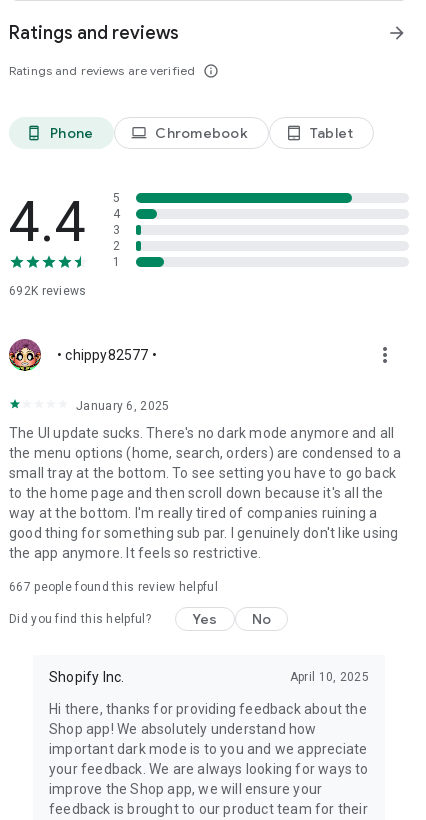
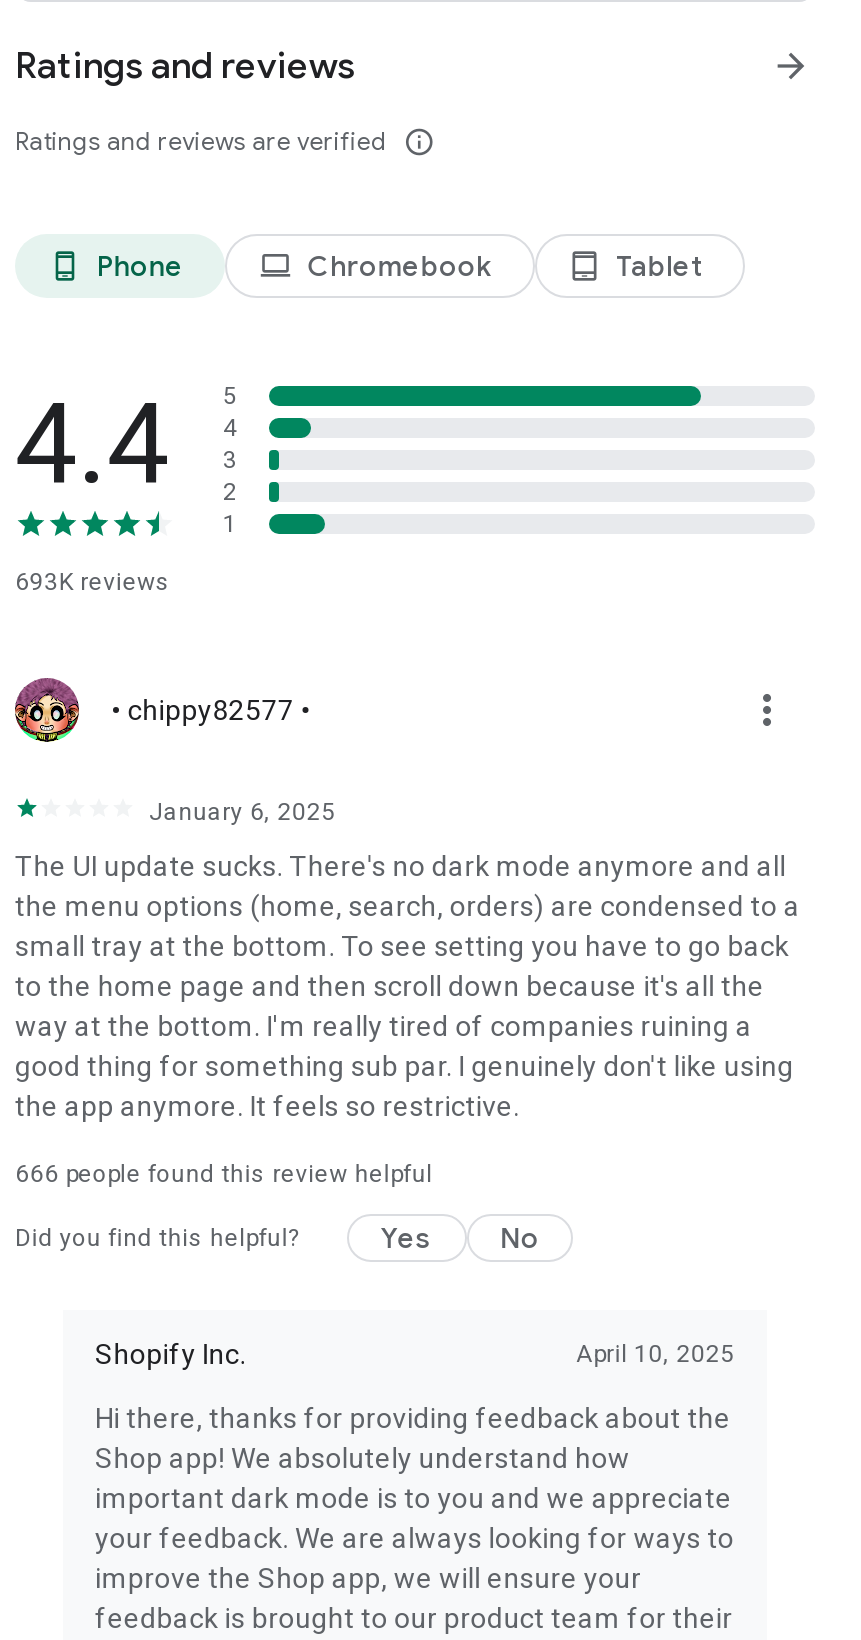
- 692K reviews
+ 693K reviews

- 667 people found this review helpful
+ 666 people found this review helpful
